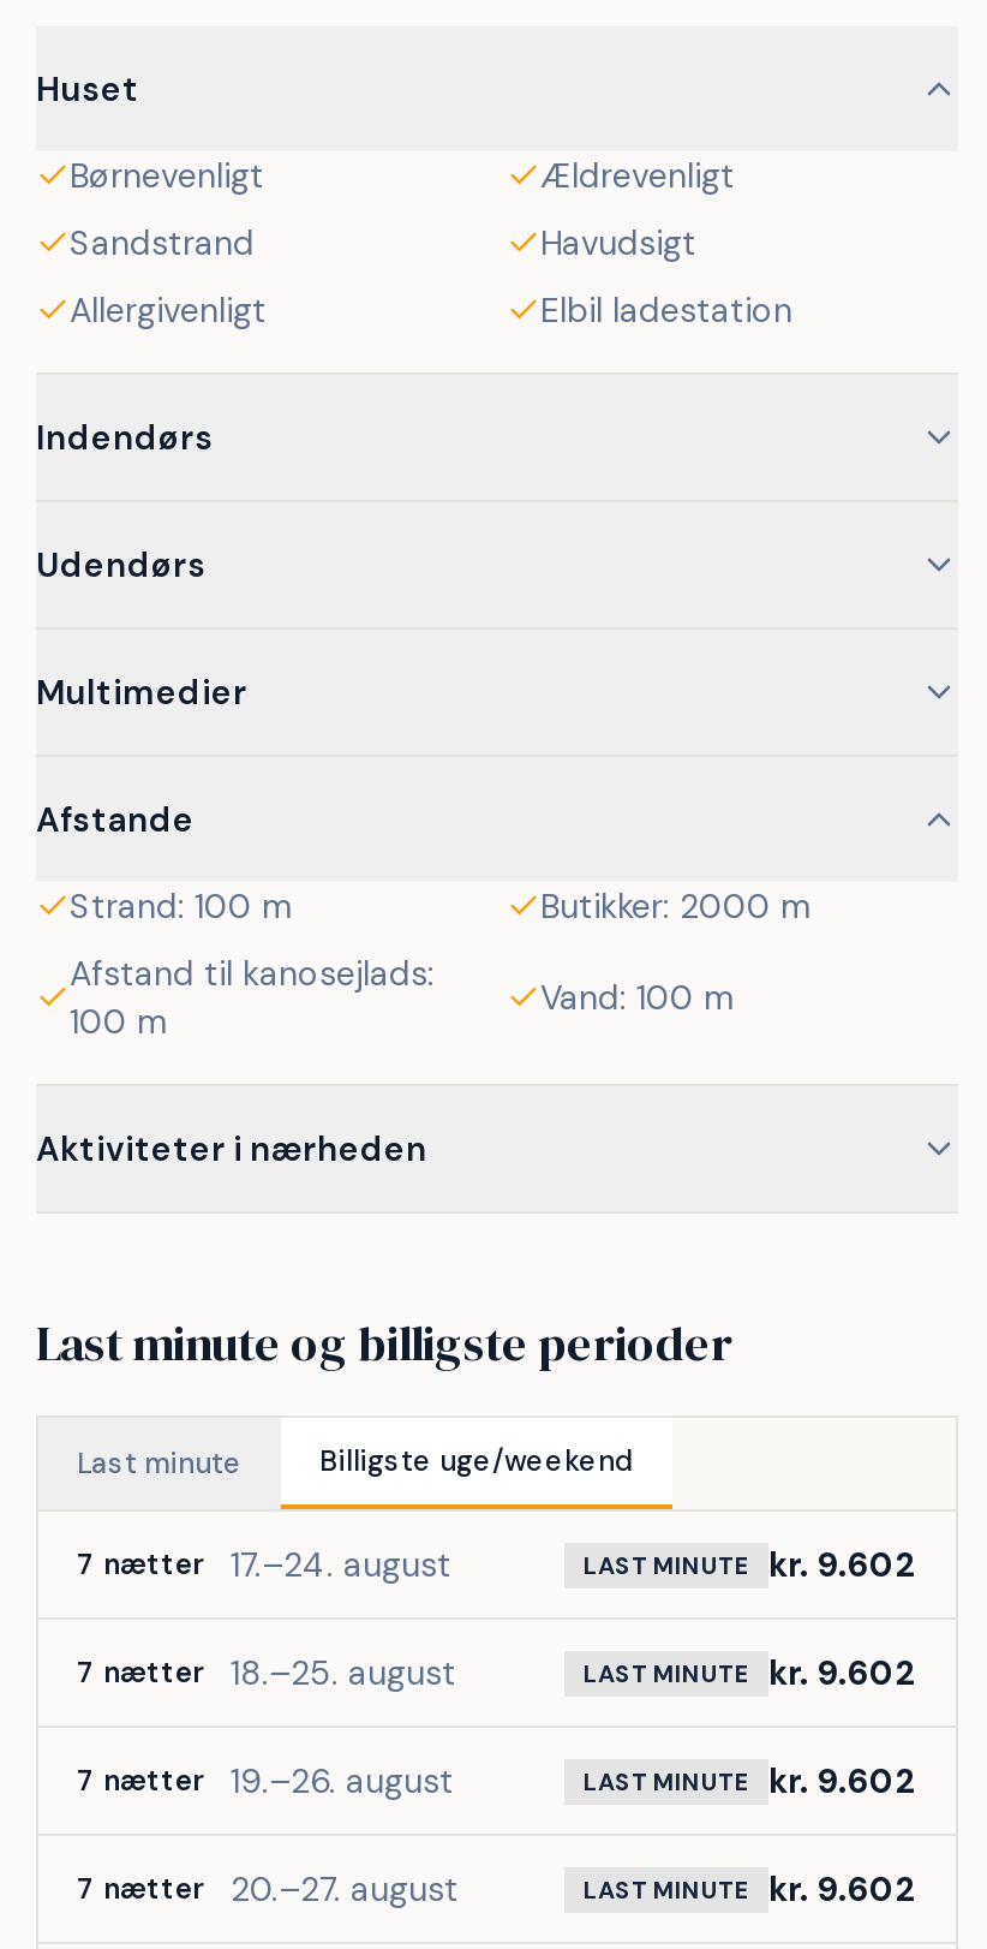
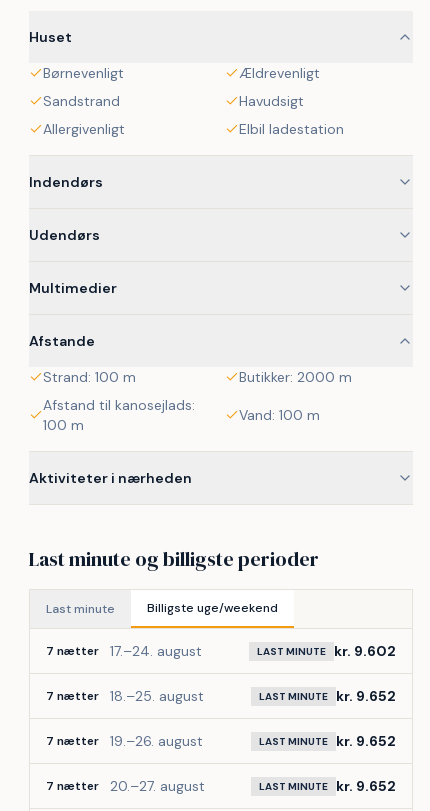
- LAST MINUTE kr. 9.602
+ LAST MINUTE kr. 9.652

- LAST MINUTE kr. 9.602
+ LAST MINUTE kr. 9.652

- LAST MINUTE kr. 9.602
+ LAST MINUTE kr. 9.652
